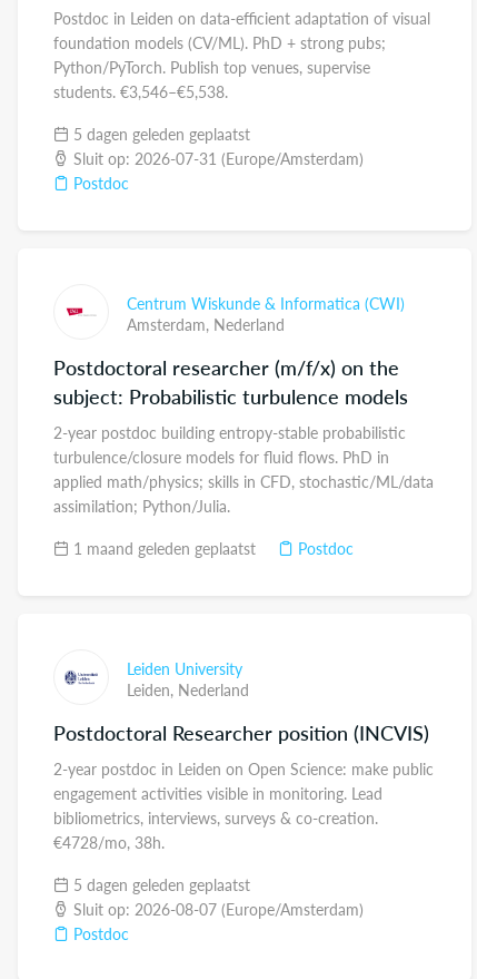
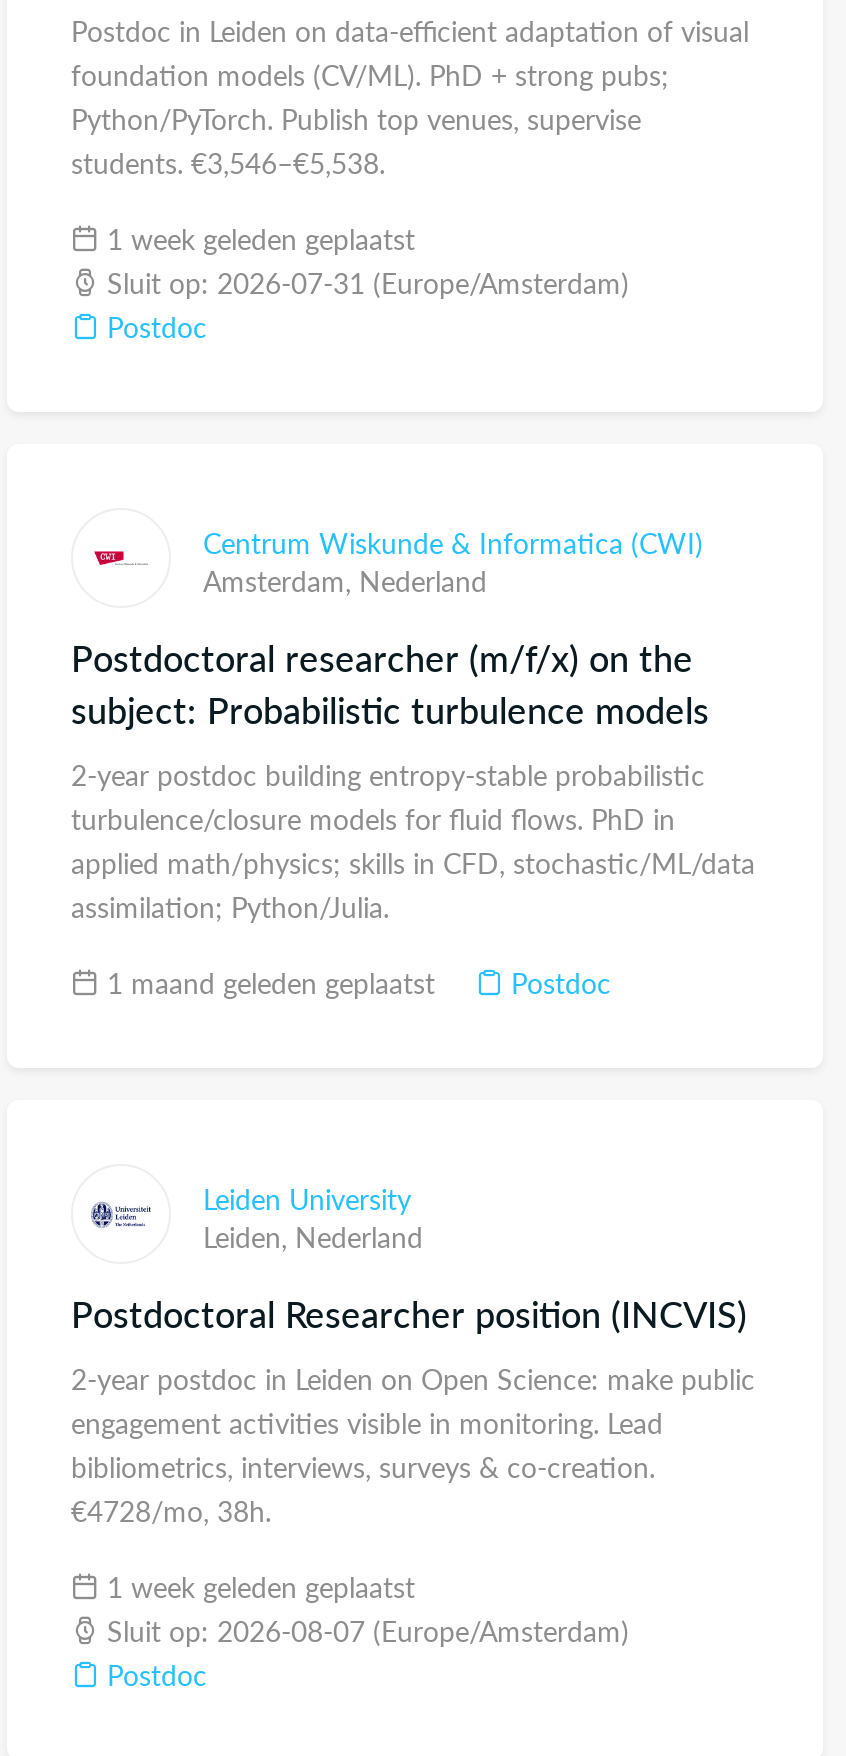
- 5 dagen geleden geplaatst
+ 1 week geleden geplaatst

- 5 dagen geleden geplaatst
+ 1 week geleden geplaatst
